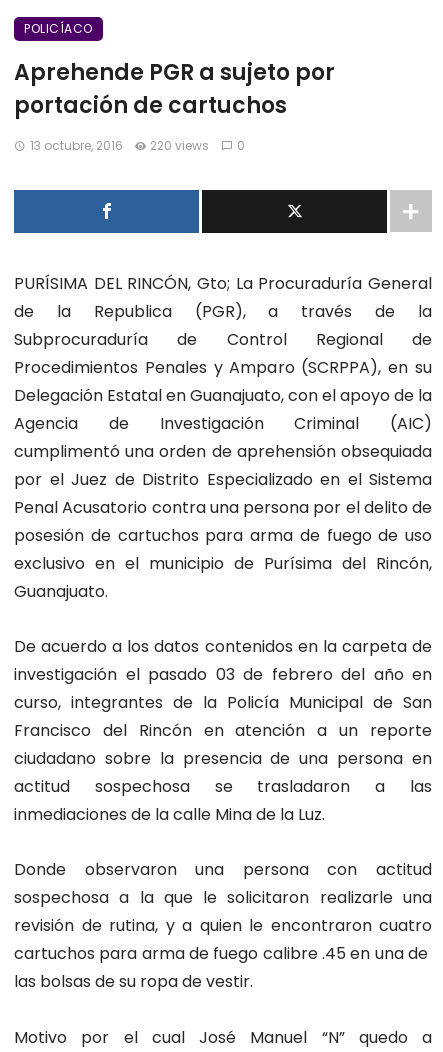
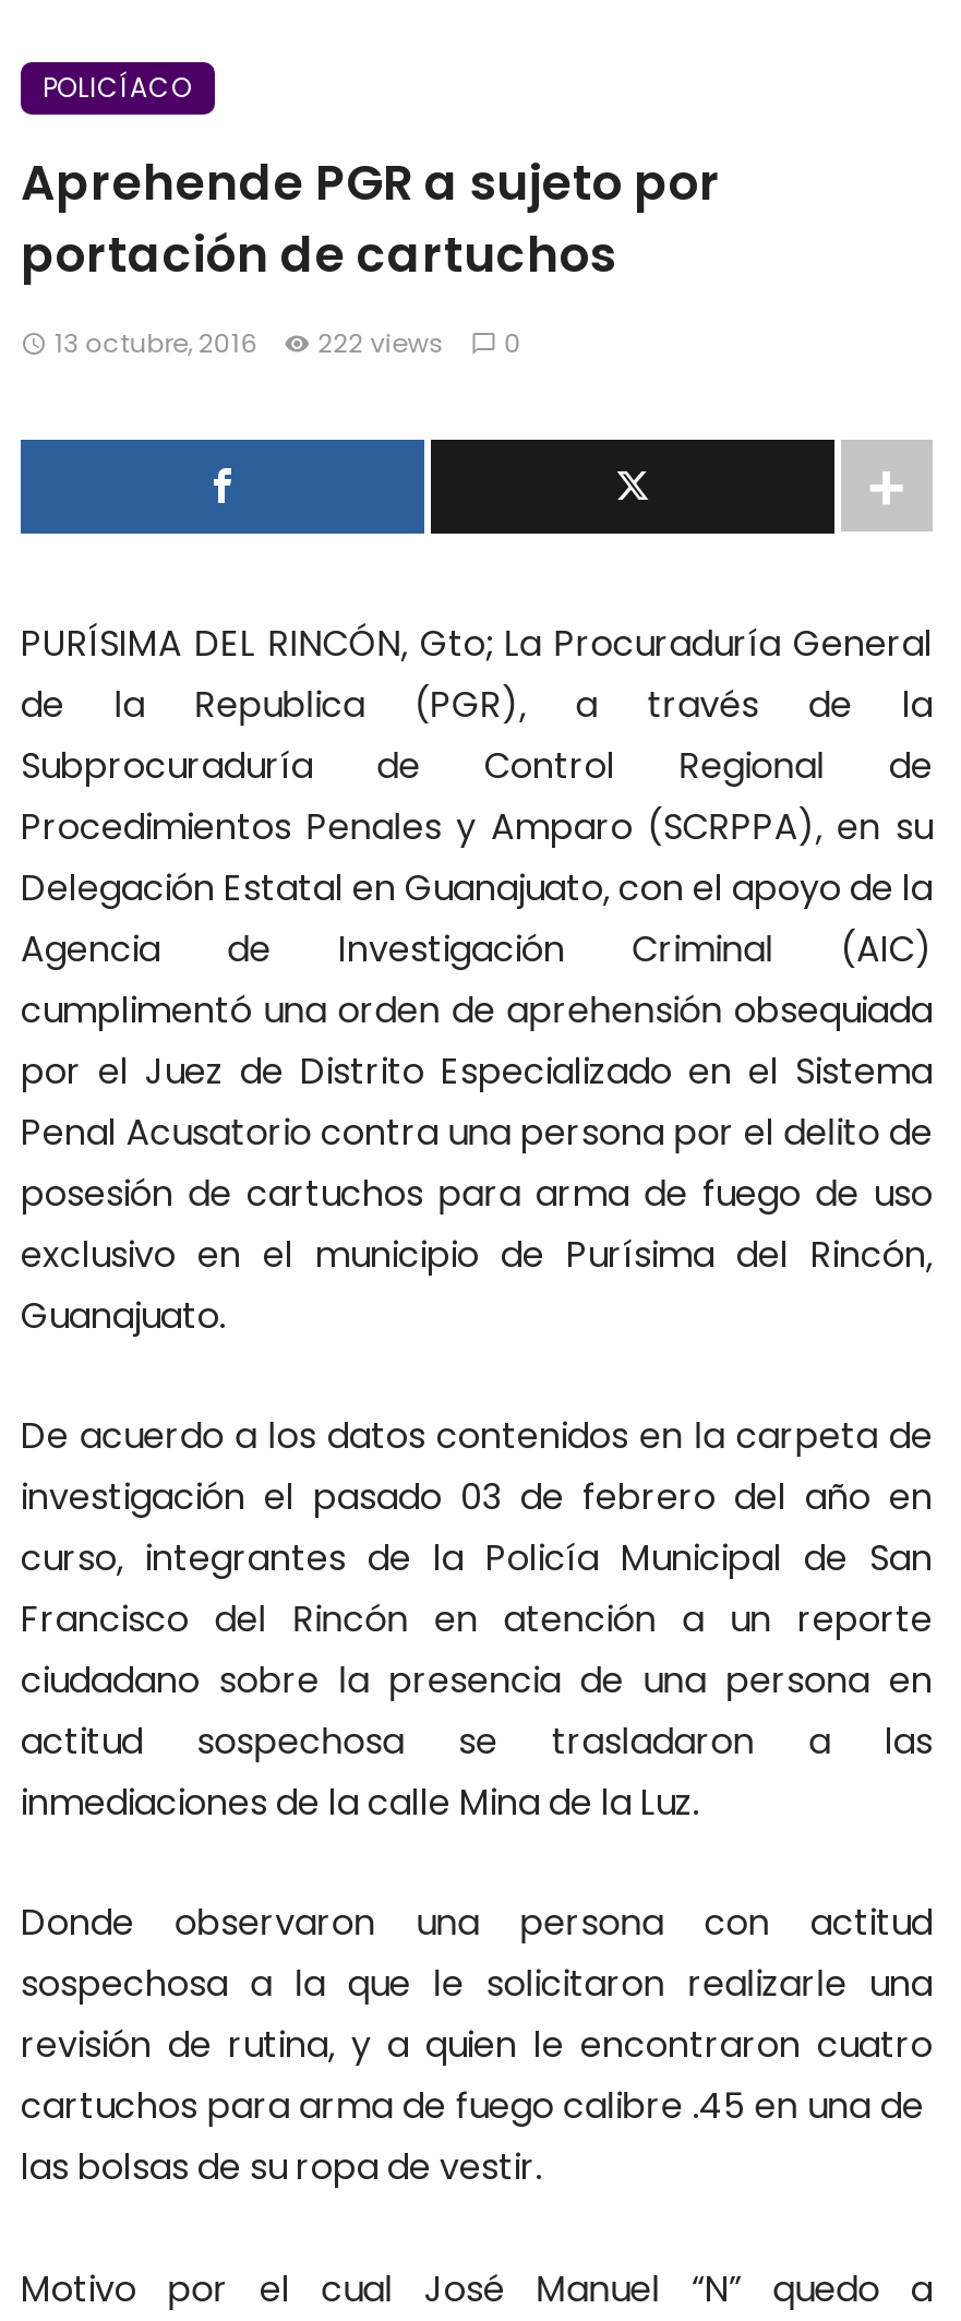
- 13 octubre, 2016 220 views 0
+ 13 octubre, 2016 222 views 0
